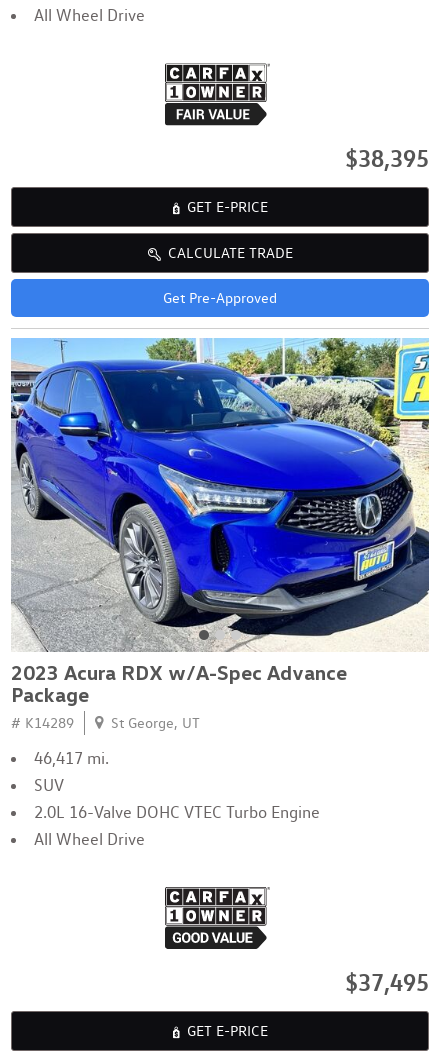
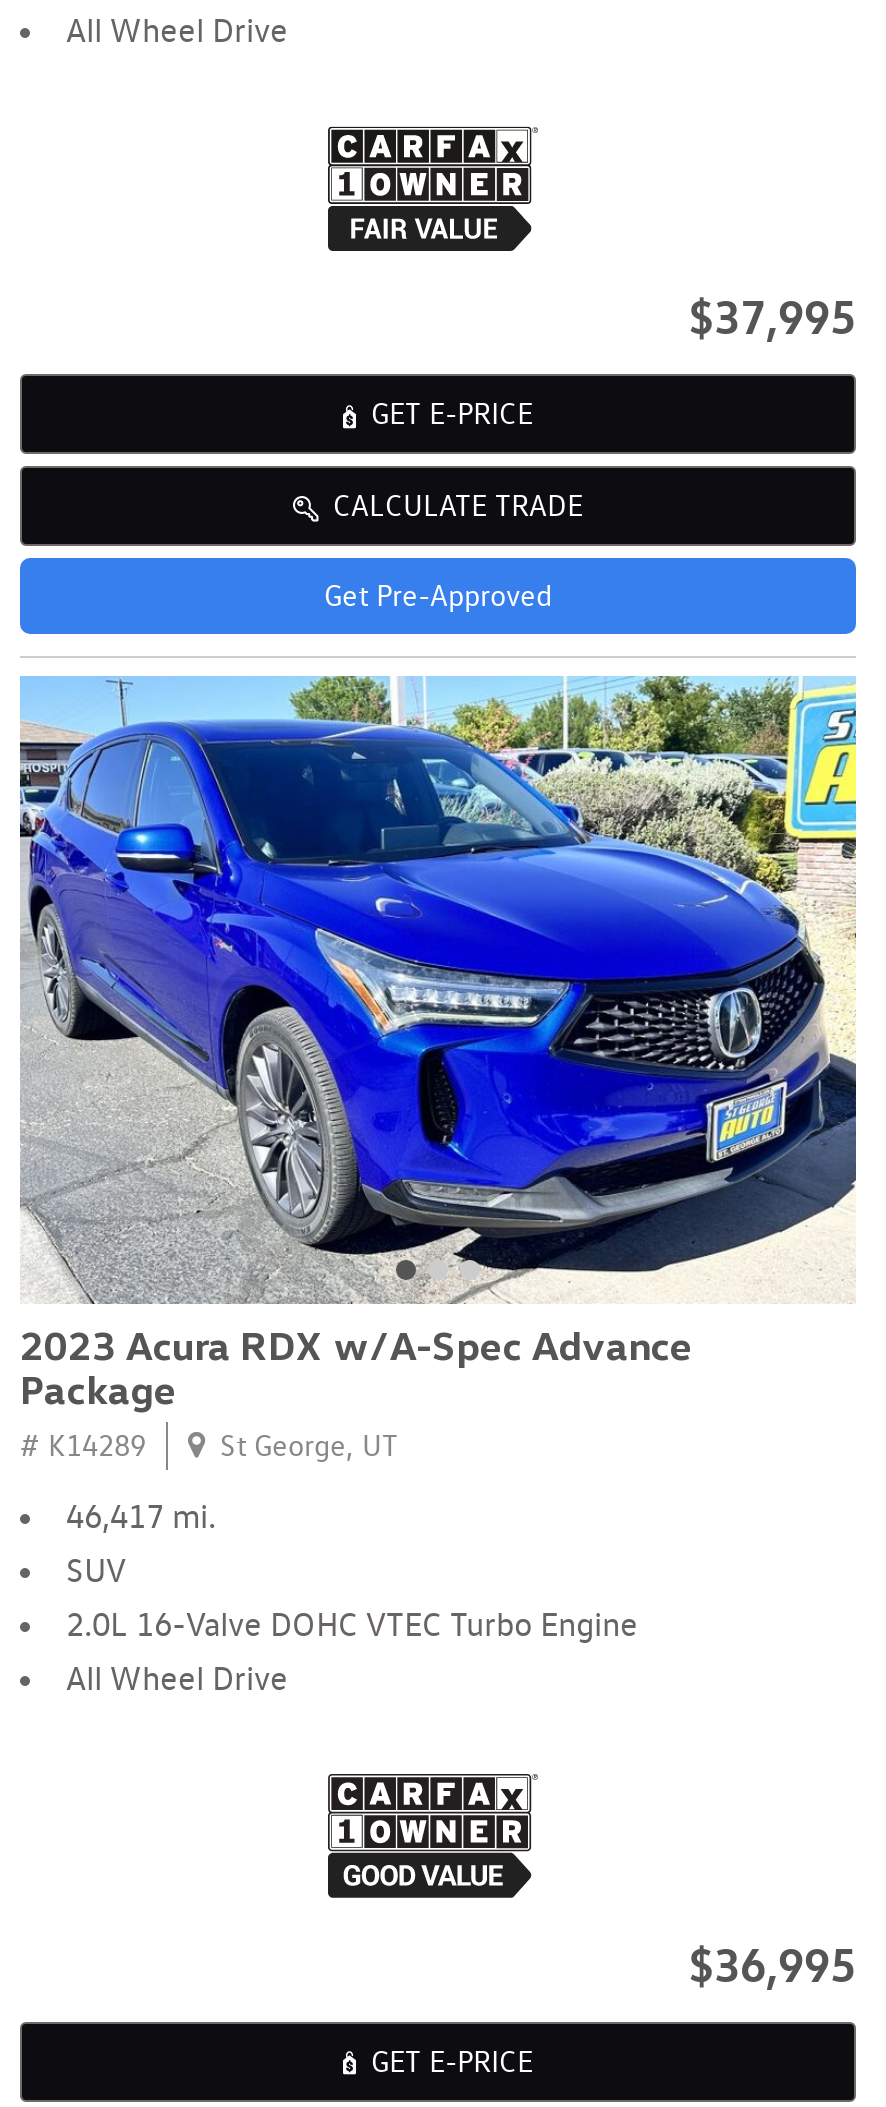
- $38,395
+ $37,995

- $37,495
+ $36,995
